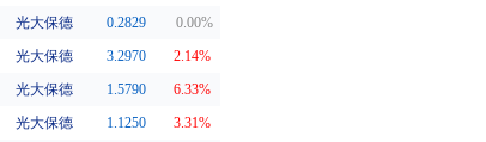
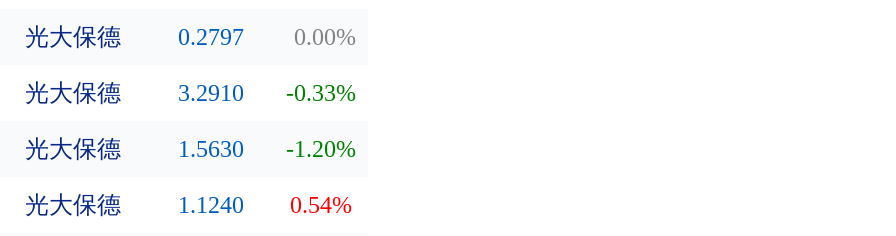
- 0.2829 0.00%
+ 0.2797 0.00%

- 3.2970
+ 3.2910

- 2.14%
+ -0.33%

- 1.5790
+ 1.5630

- 6.33%
+ -1.20%

- 1.1250
+ 1.1240

- 3.31%
+ 0.54%
